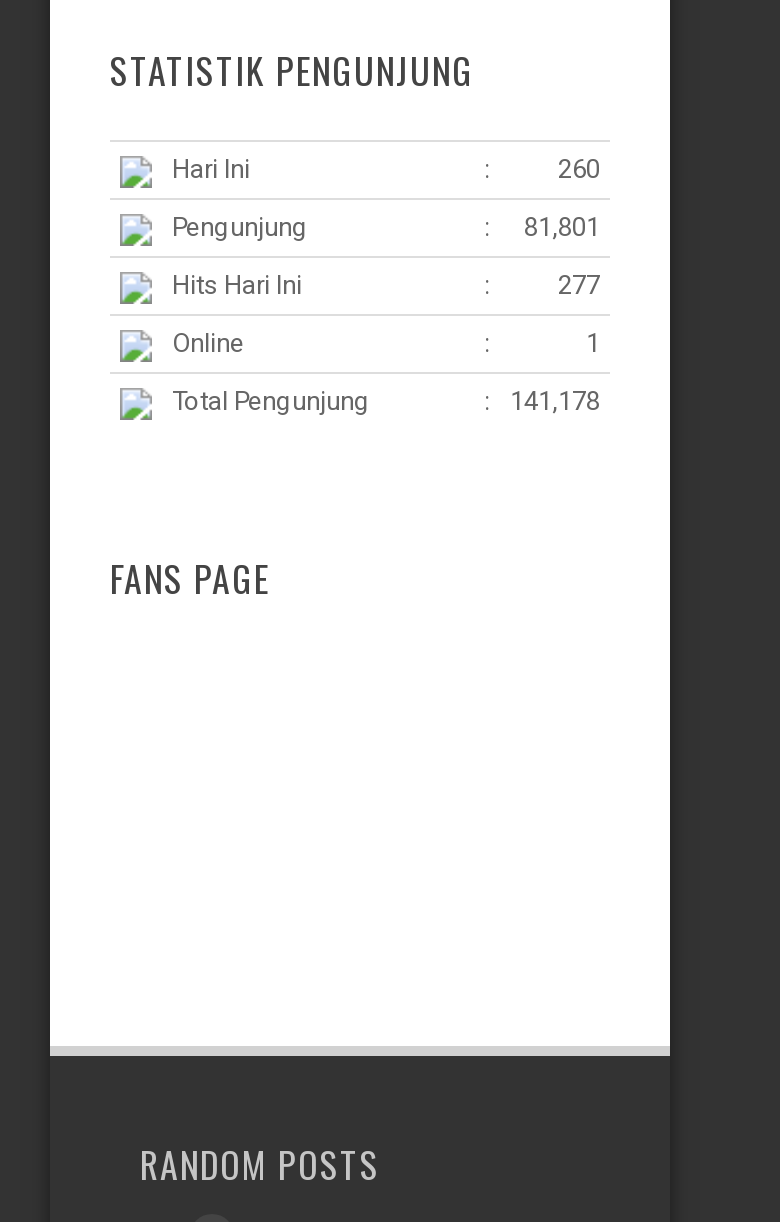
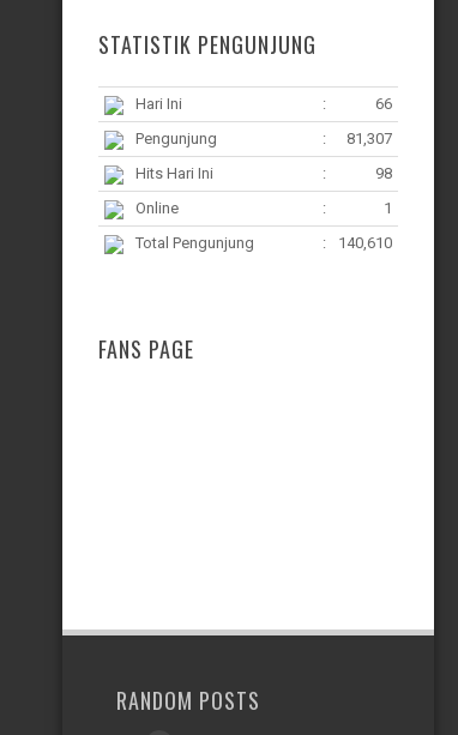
- 260
+ 66

- 81,801
+ 81,307

- 277
+ 98

- 141,178
+ 140,610
